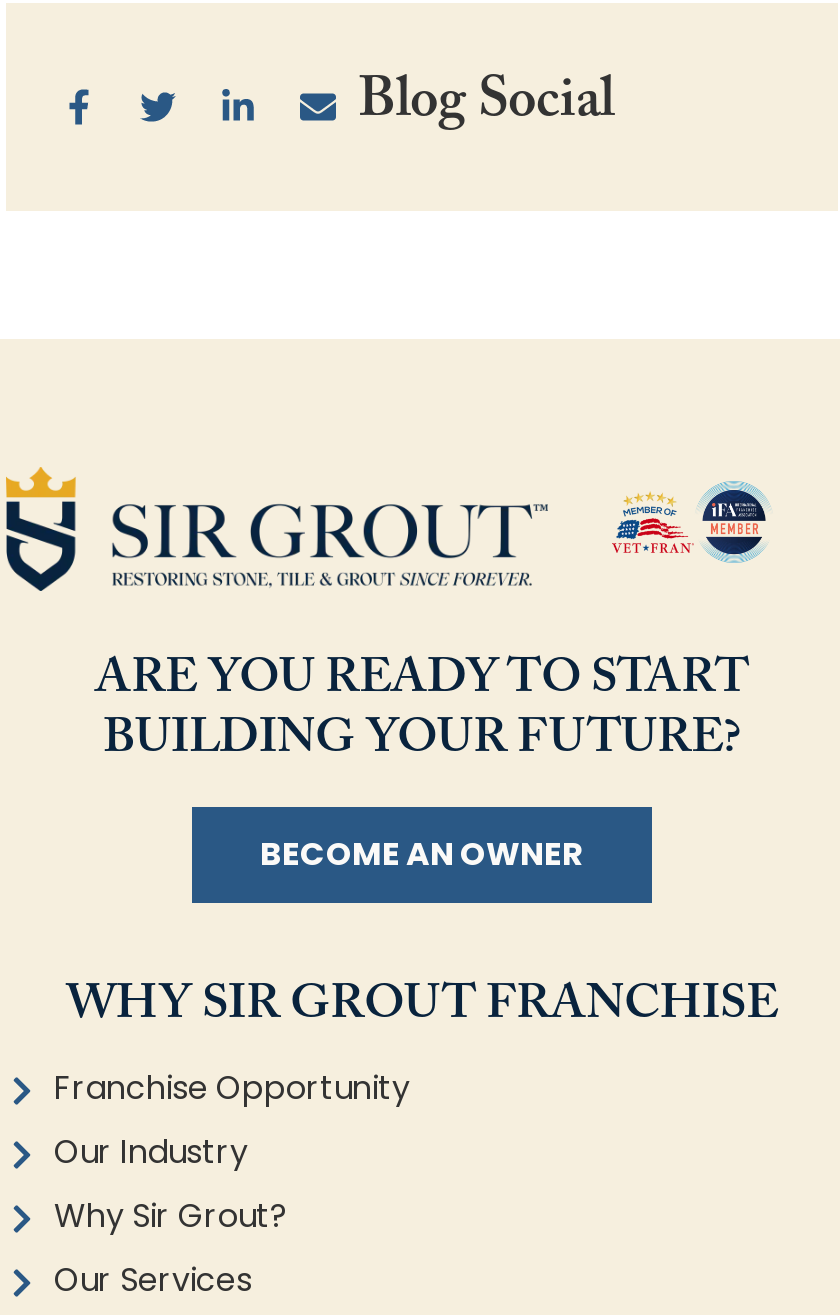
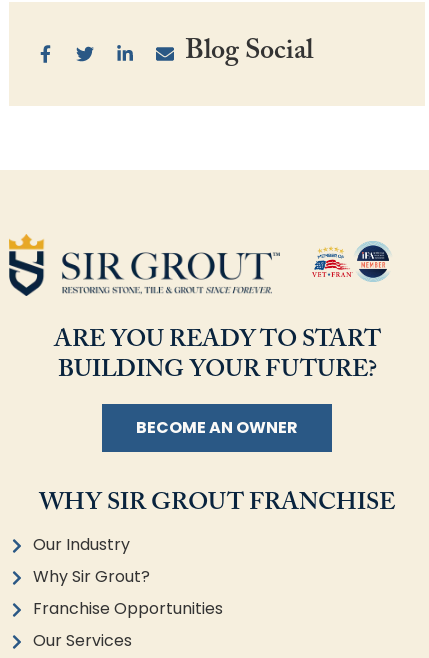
- Franchise Opportunity

moved up: Our Industry | Why Sir Grout?

+ Franchise Opportunities
